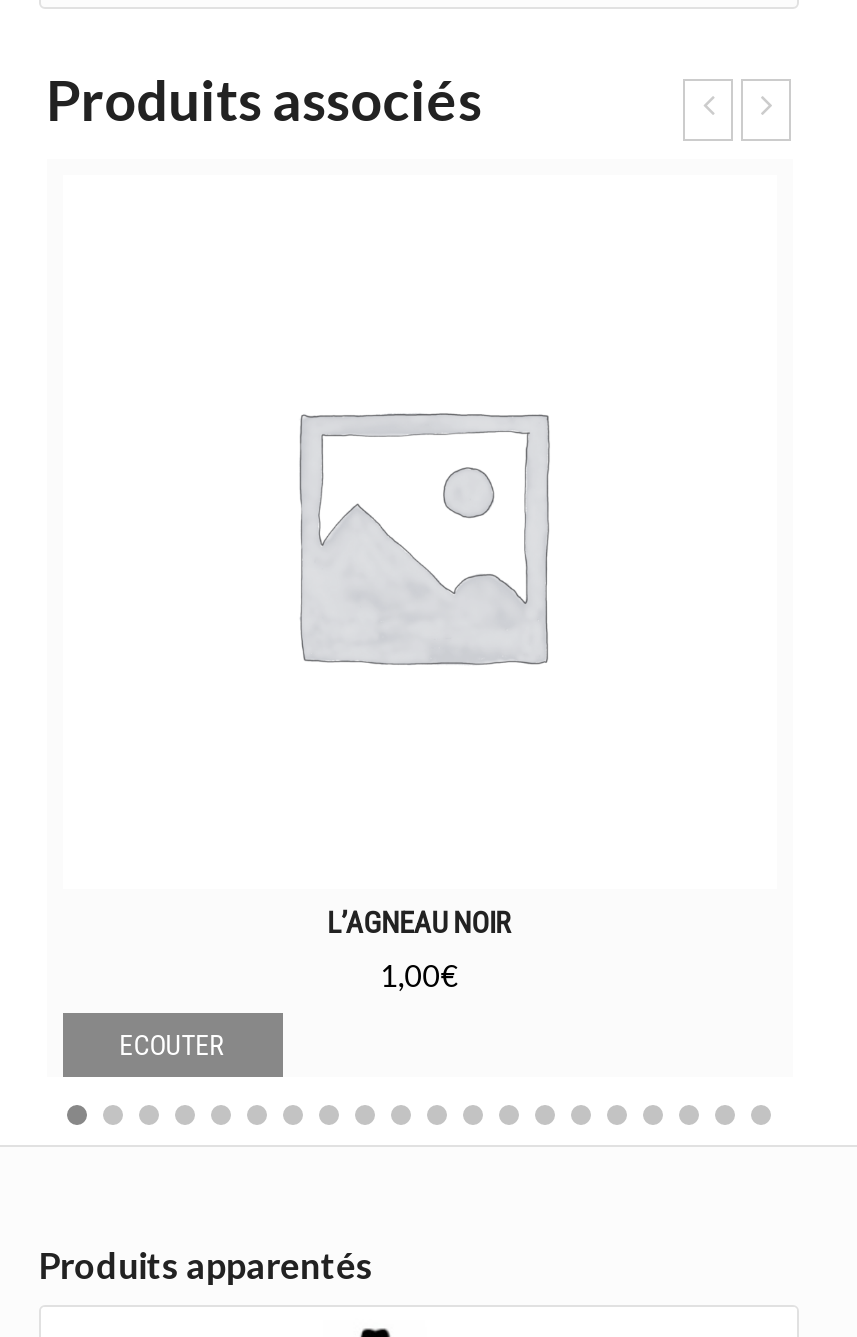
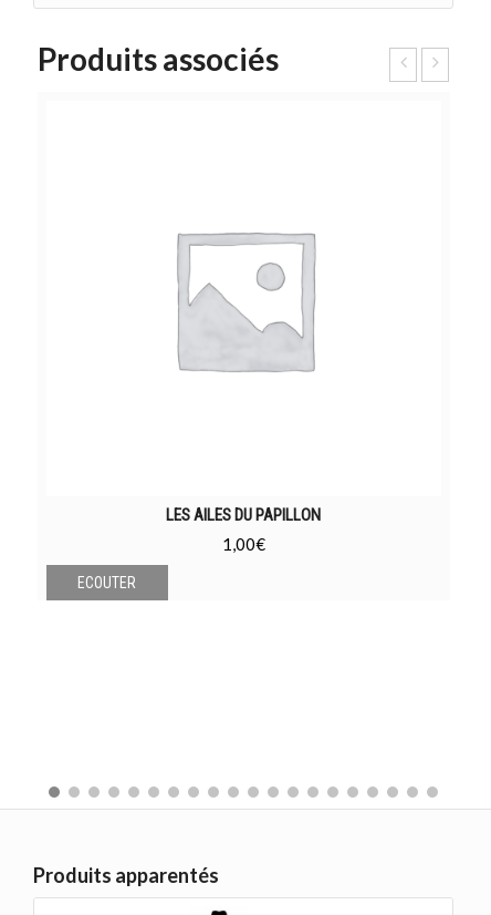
- L’AGNEAU NOIR
+ LES AILES DU PAPILLON
